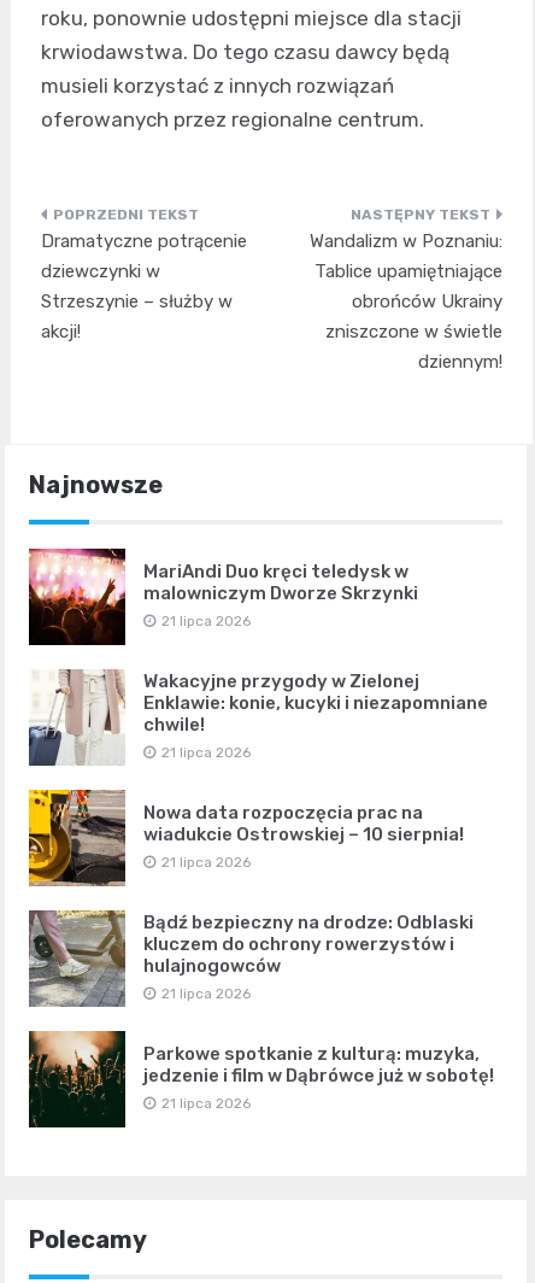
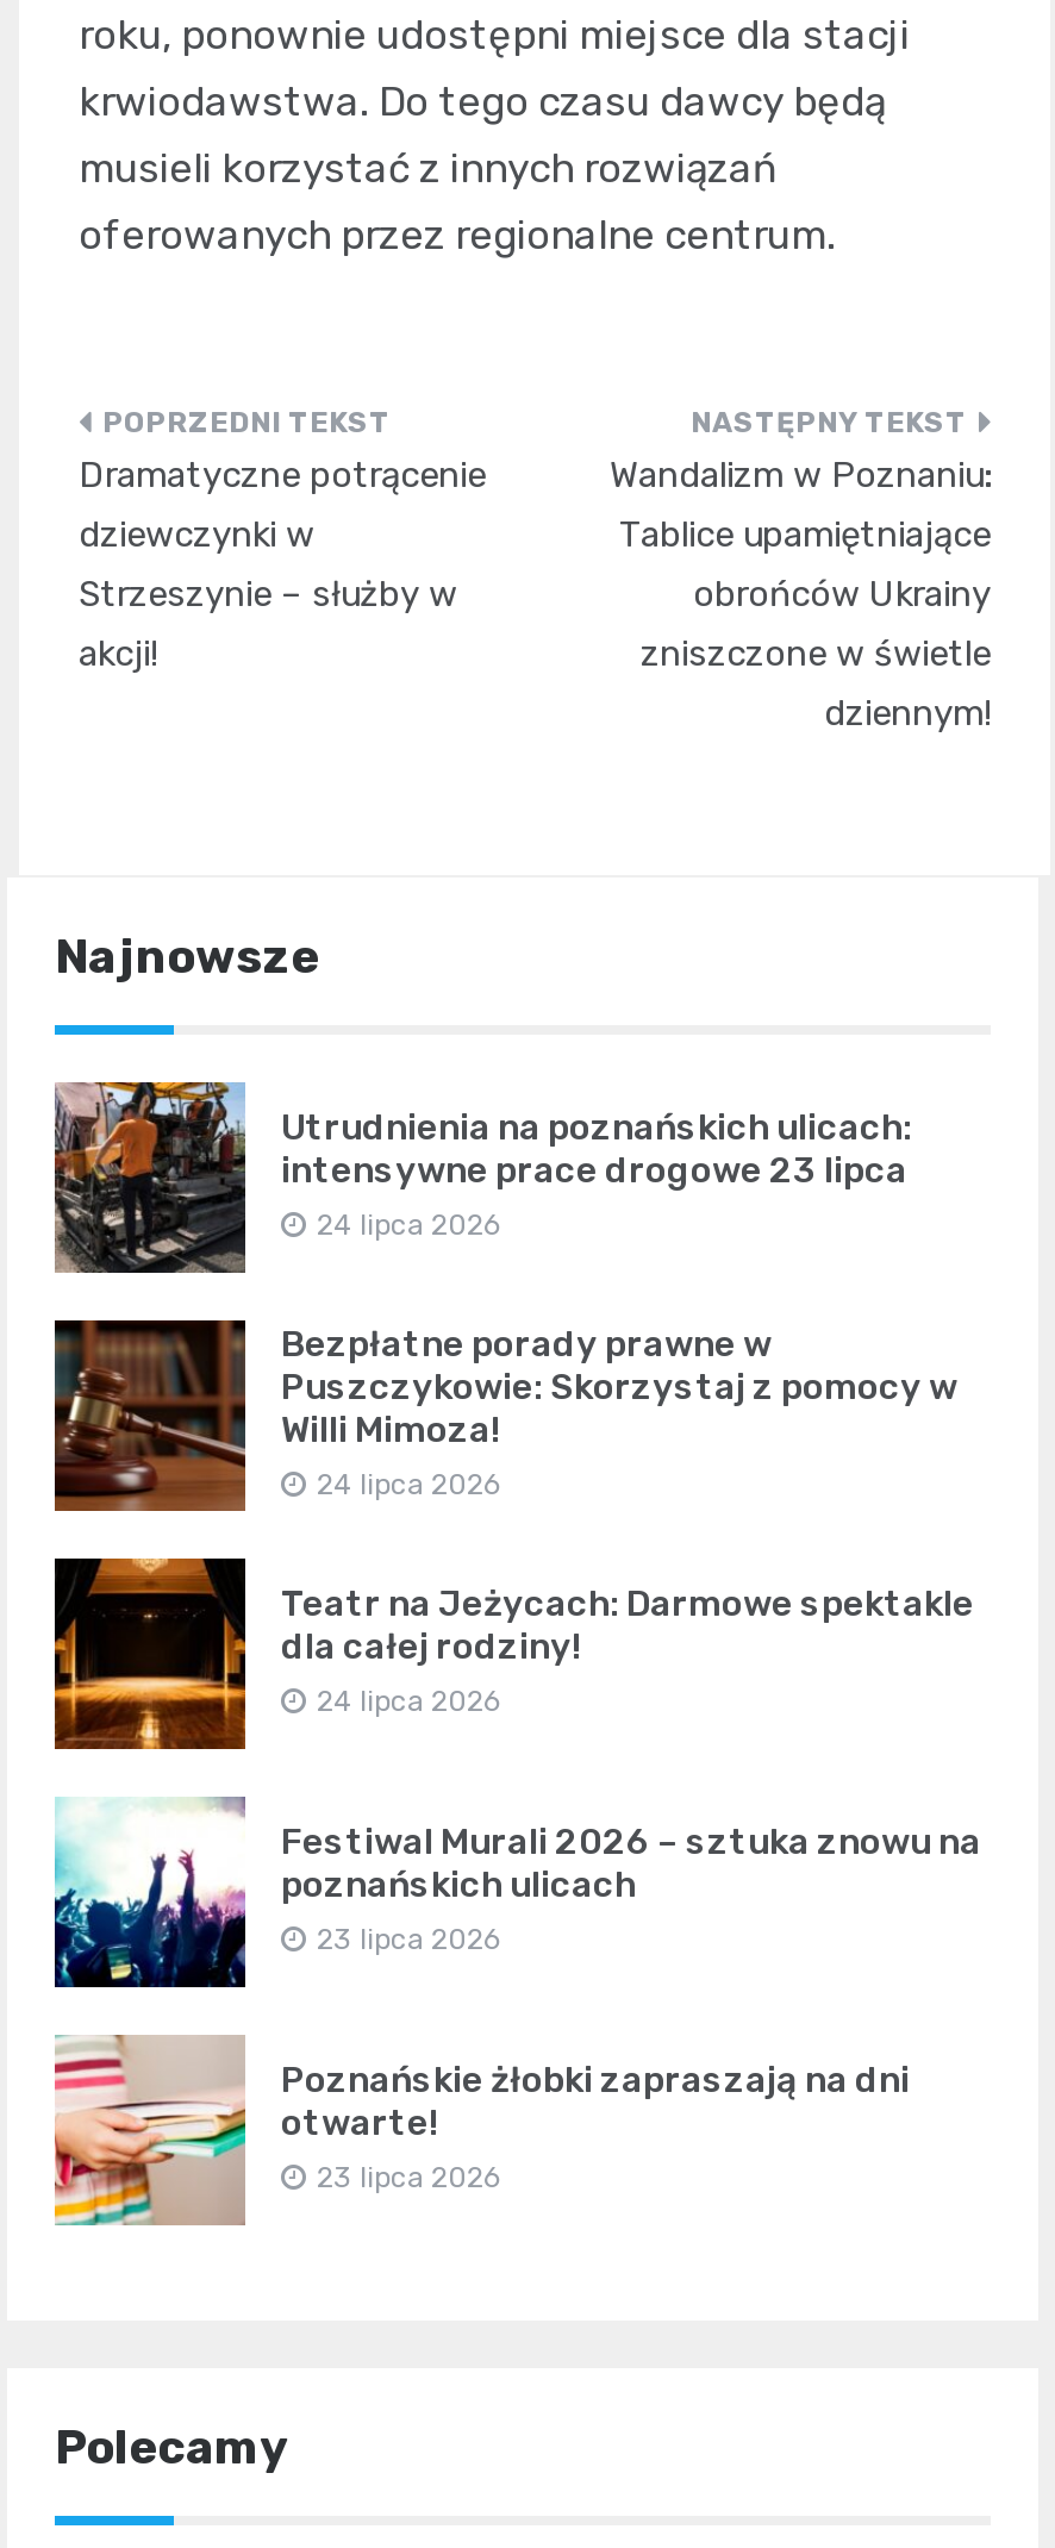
- [image]
- MariAndi Duo kręci teledysk w
- malowniczym Dworze Skrzynki
- 21 lipca 2026
+ [image]
+ Utrudnienia na poznańskich ulicach:
+ intensywne prace drogowe 23 lipca
+ 24 lipca 2026

- [image]
- Wakacyjne przygody w Zielonej
- Enklawie: konie, kucyki i niezapomniane
- chwile!
- 21 lipca 2026
+ [image]
+ Bezpłatne porady prawne w
+ Puszczykowie: Skorzystaj z pomocy w
+ Willi Mimoza!
+ 24 lipca 2026

- [image]
- Nowa data rozpoczęcia prac na
- wiadukcie Ostrowskiej – 10 sierpnia!
- 21 lipca 2026
+ [image]
+ Teatr na Jeżycach: Darmowe spektakle
+ dla całej rodziny!
+ 24 lipca 2026

- [image]
- Bądź bezpieczny na drodze: Odblaski
- kluczem do ochrony rowerzystów i
- hulajnogowców
- 21 lipca 2026
+ [image]
+ Festiwal Murali 2026 – sztuka znowu na
+ poznańskich ulicach
+ 23 lipca 2026

- [image]
- Parkowe spotkanie z kulturą: muzyka,
- jedzenie i film w Dąbrówce już w sobotę!
- 21 lipca 2026
+ [image]
+ Poznańskie żłobki zapraszają na dni
+ otwarte!
+ 23 lipca 2026
